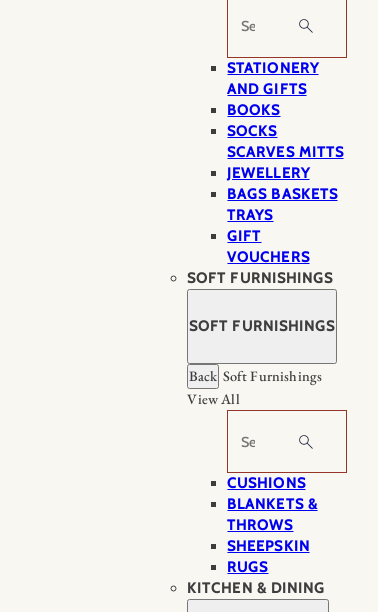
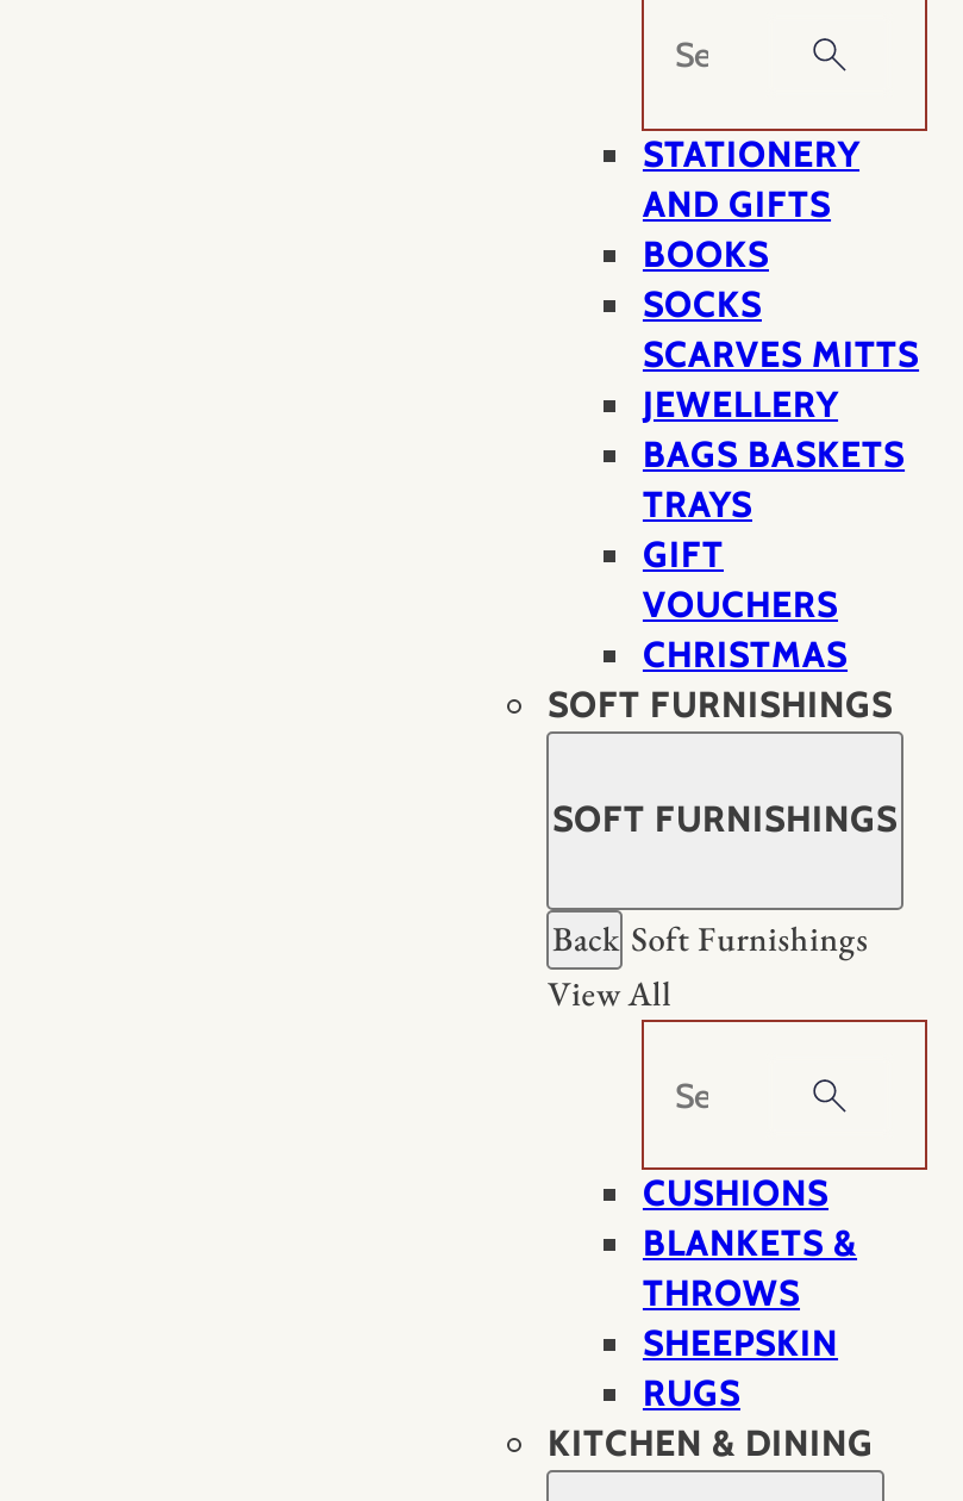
+ CHRISTMAS
